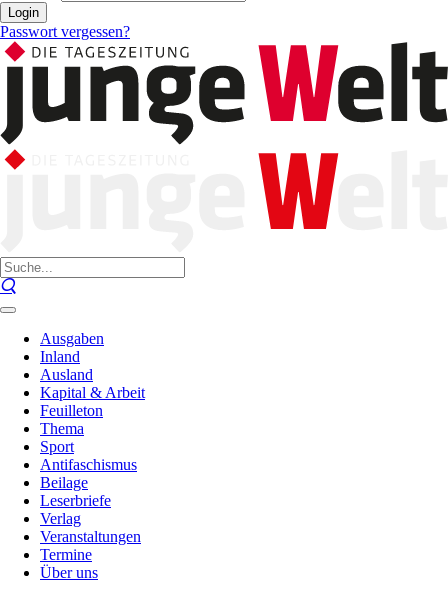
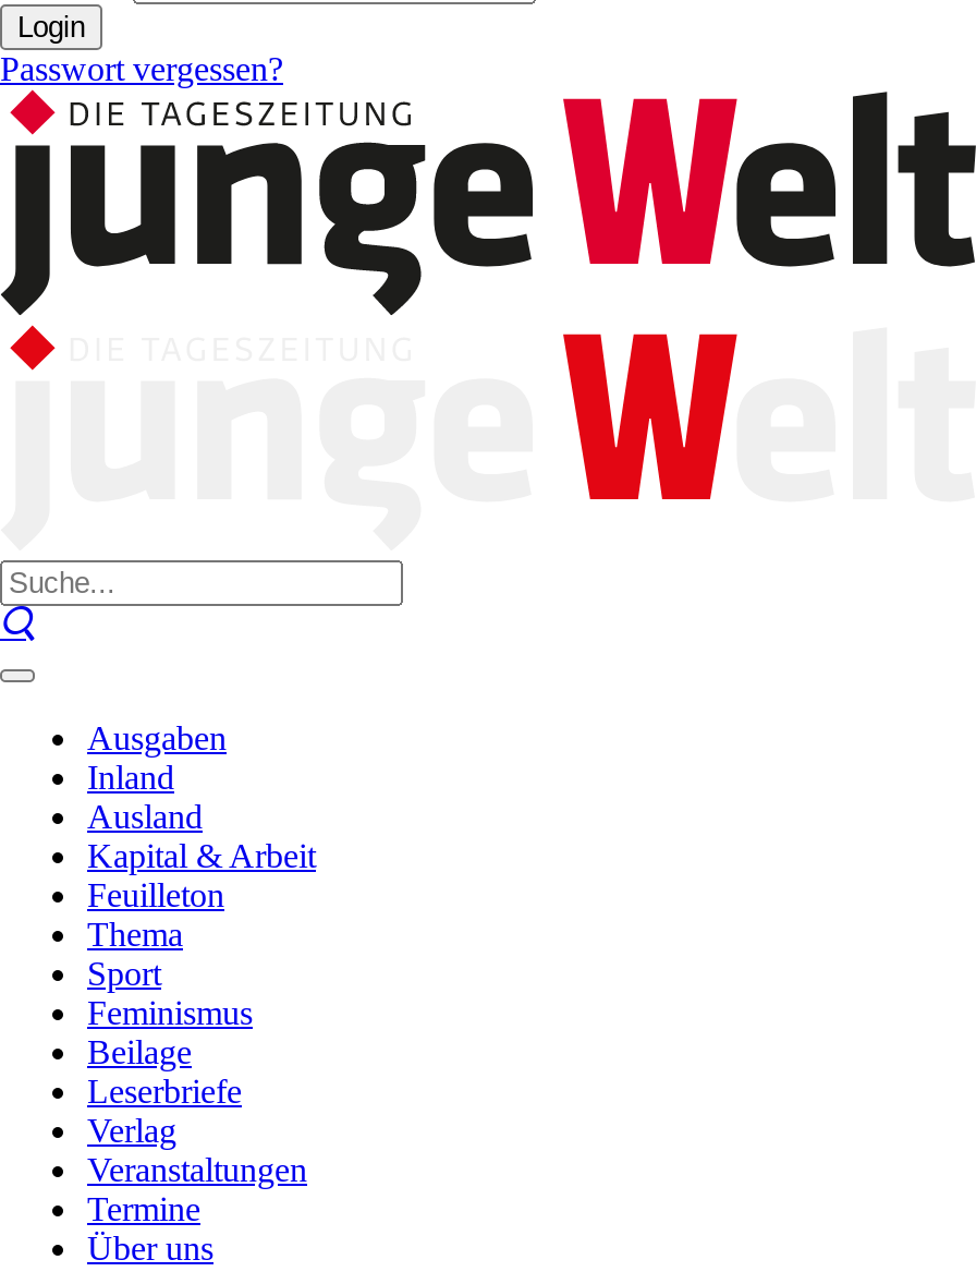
- Antifaschismus
+ Feminismus
